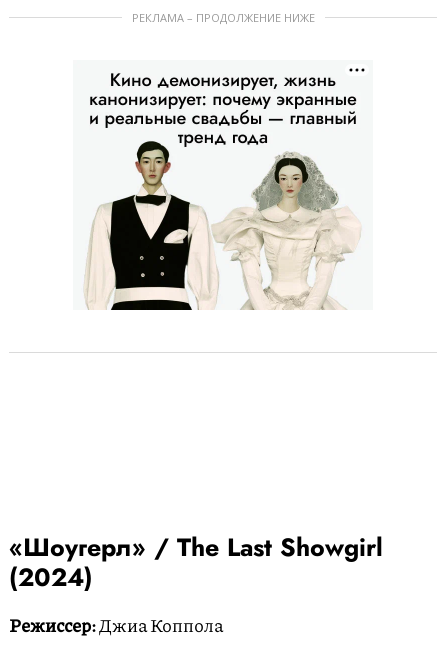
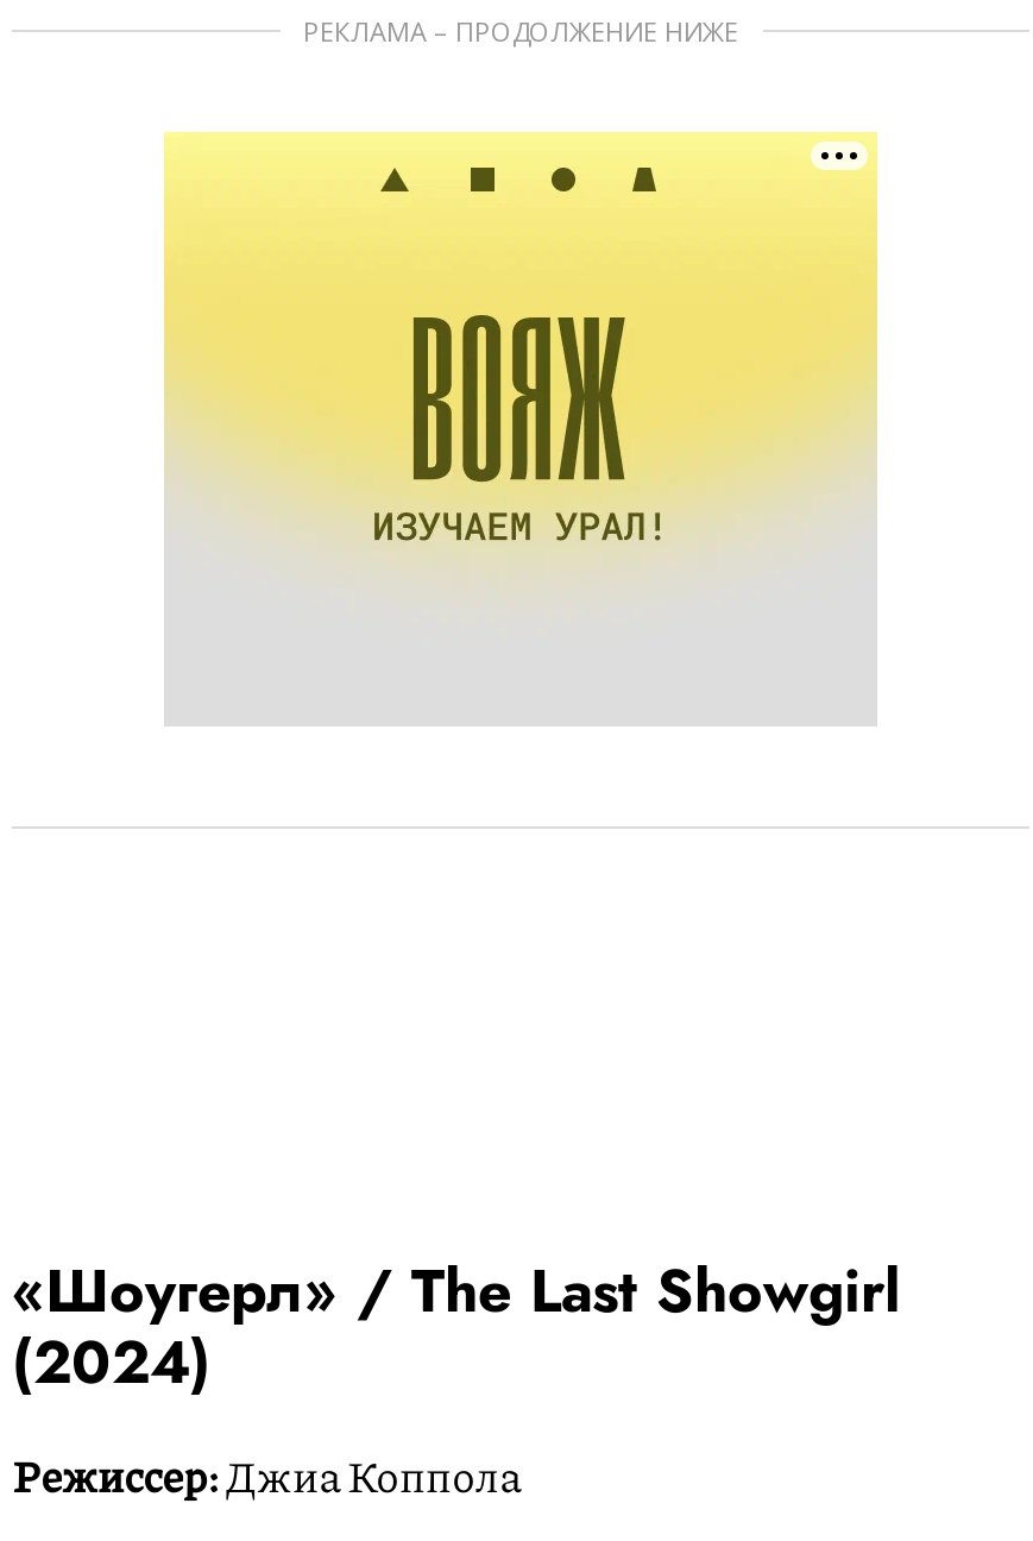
- [image]
+ [image]
